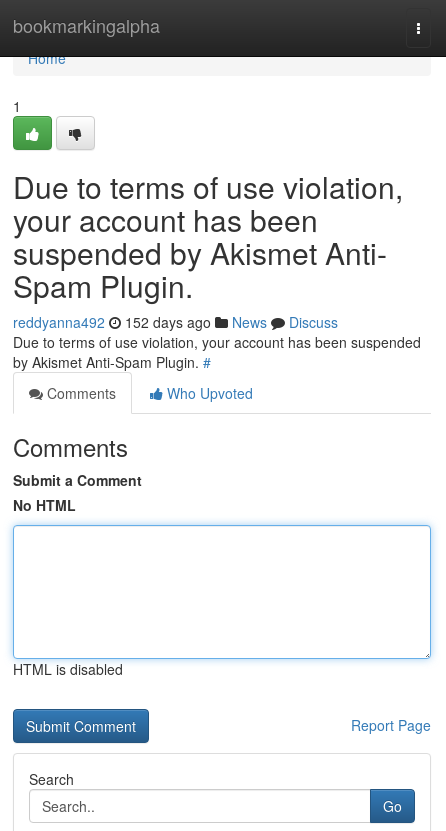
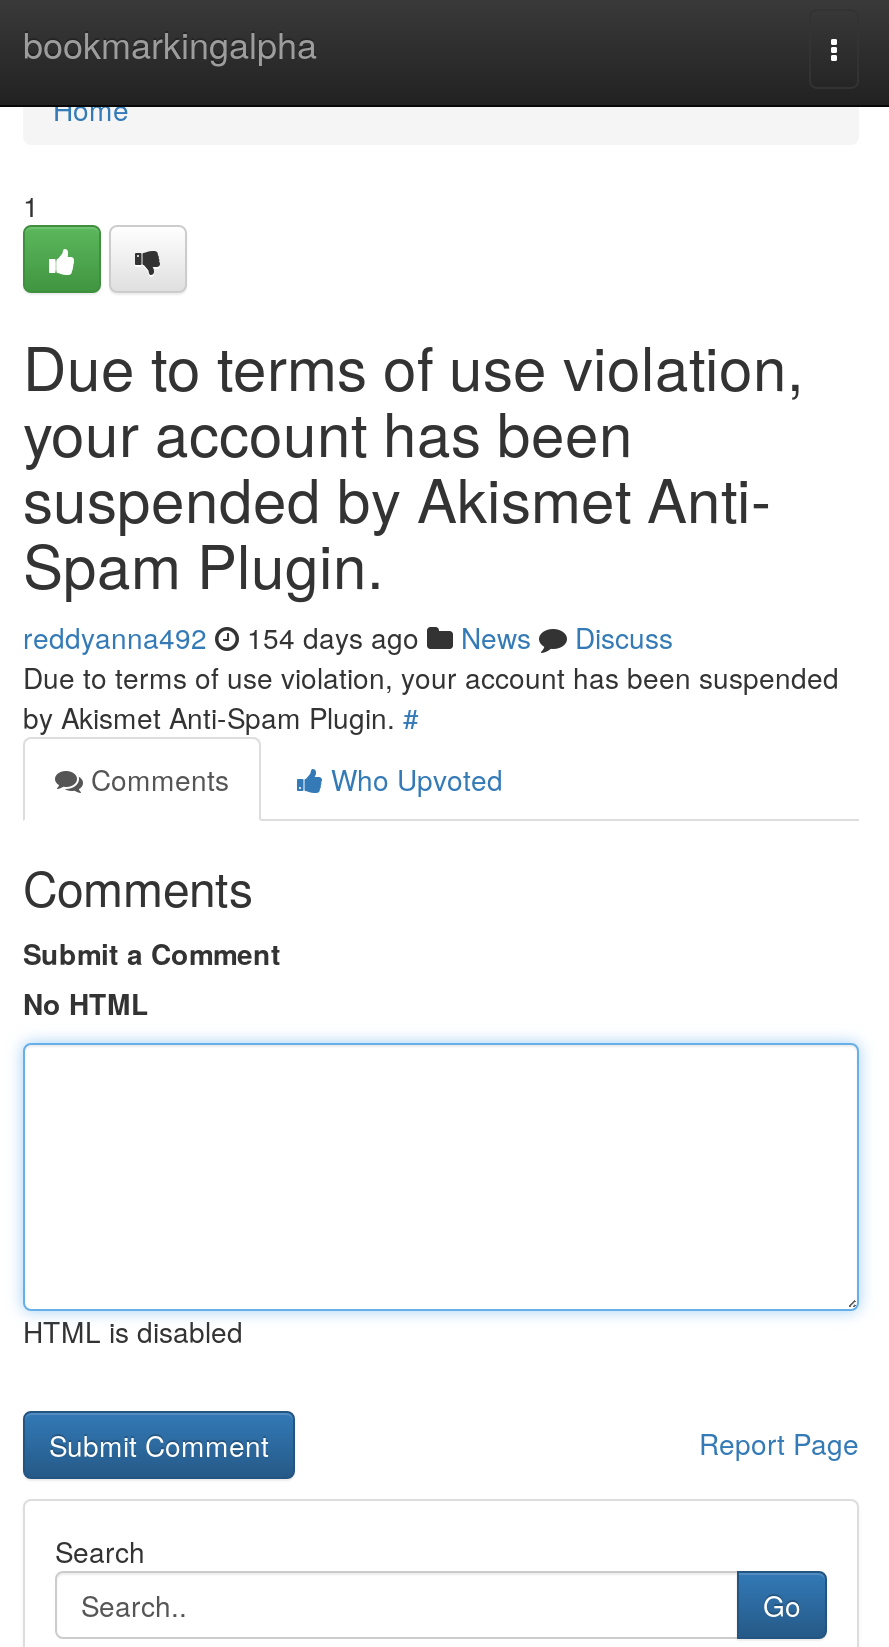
- reddyanna492 152 days ago News Discuss
+ reddyanna492 154 days ago News Discuss
